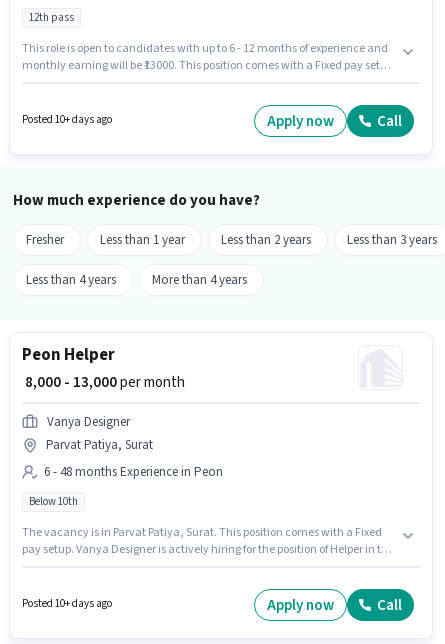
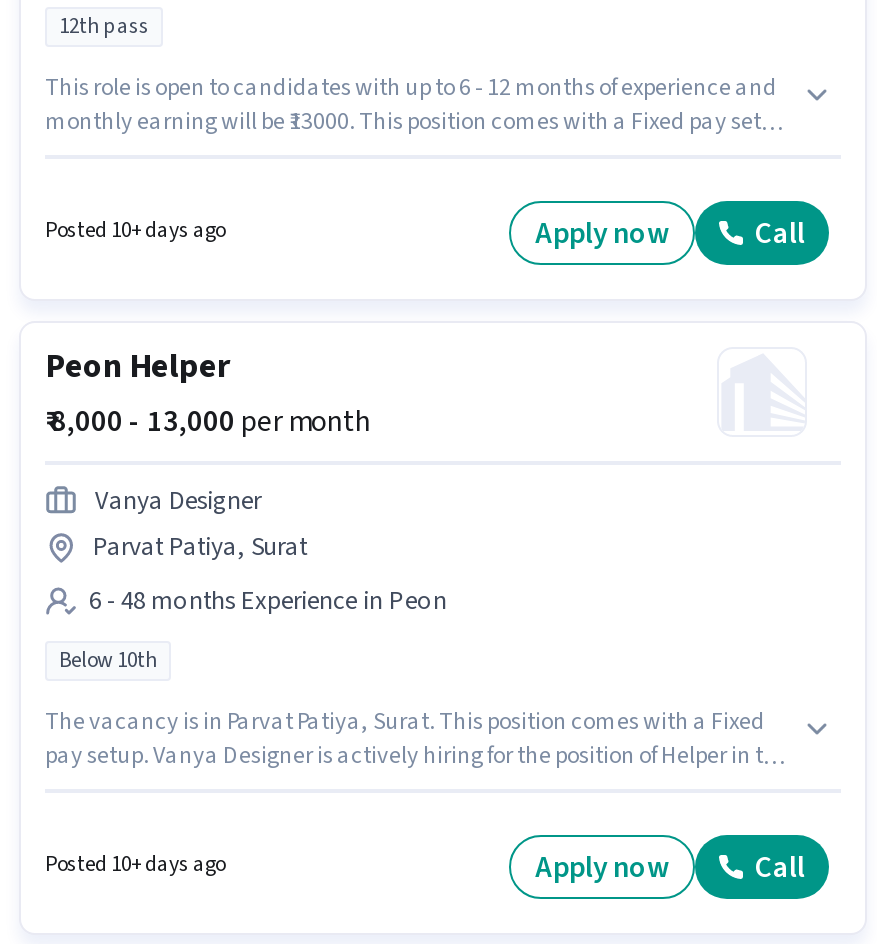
- How much experience do you have?
- Fresher
- Less than 1 year
- Less than 2 years
- Less than 3 years
- Less than 4 years
- More than 4 years
